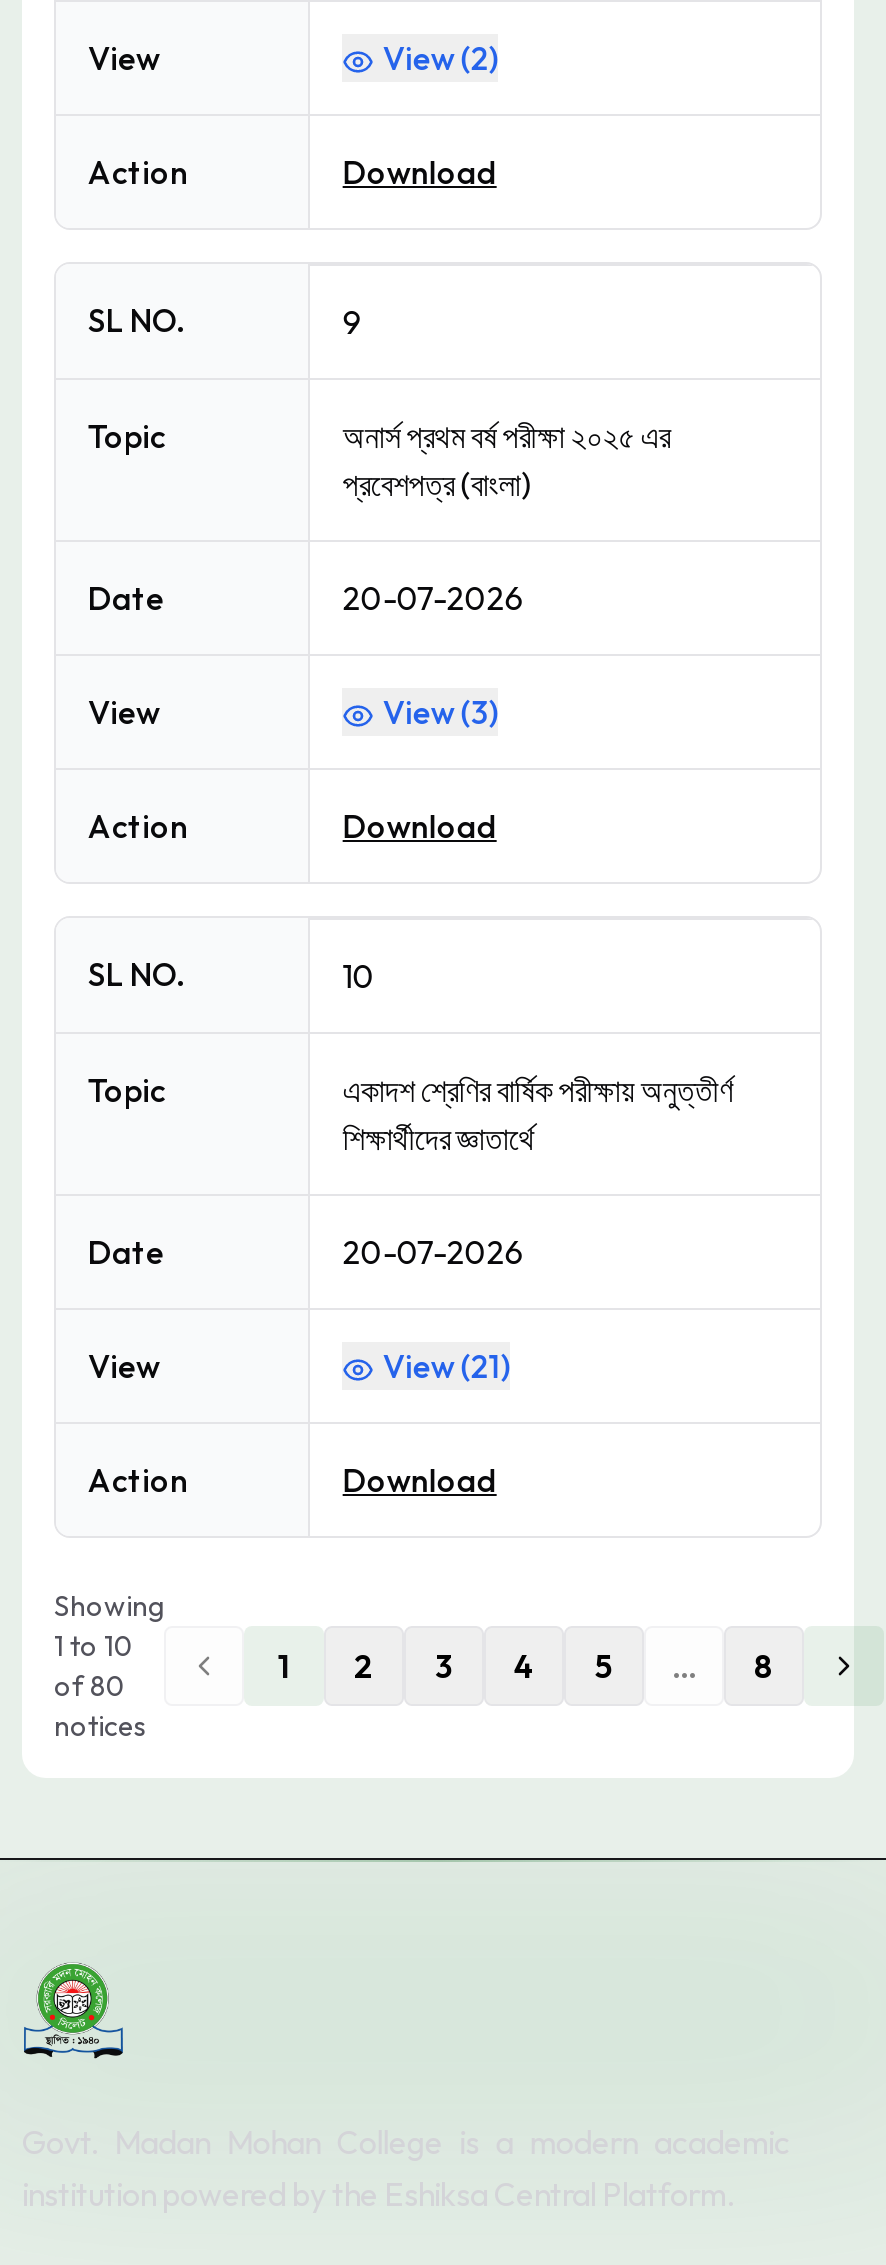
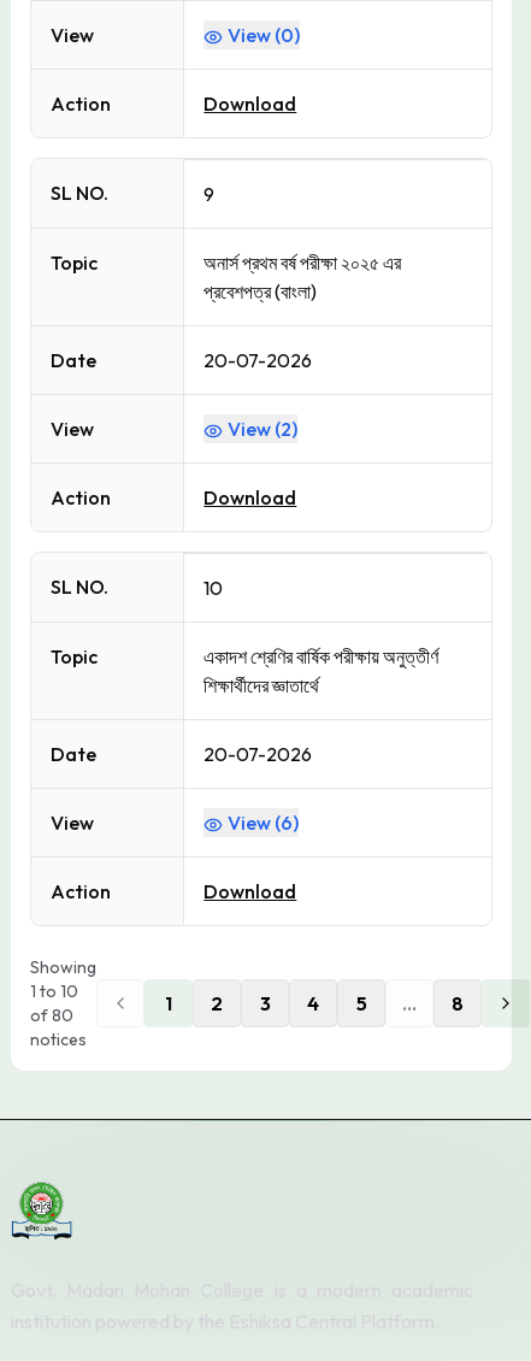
- View (2)
+ View (0)

- View (3)
+ View (2)

- View (21)
+ View (6)
